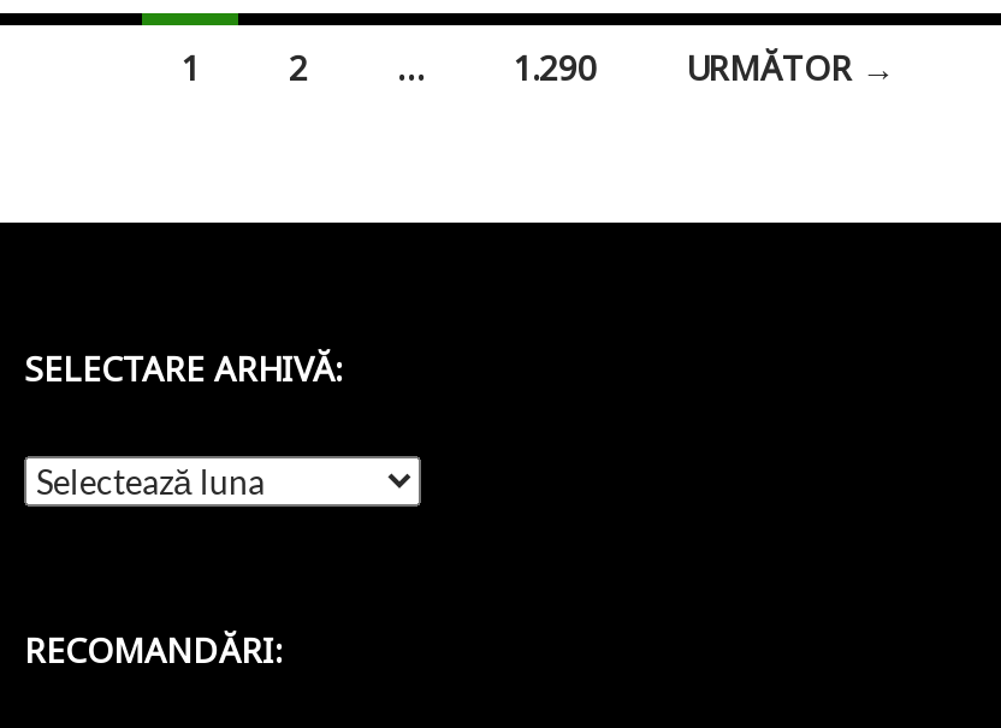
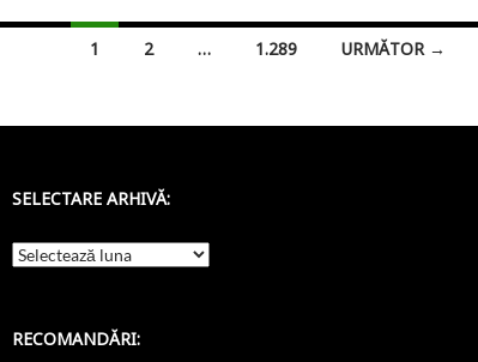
- 1.290
+ 1.289
